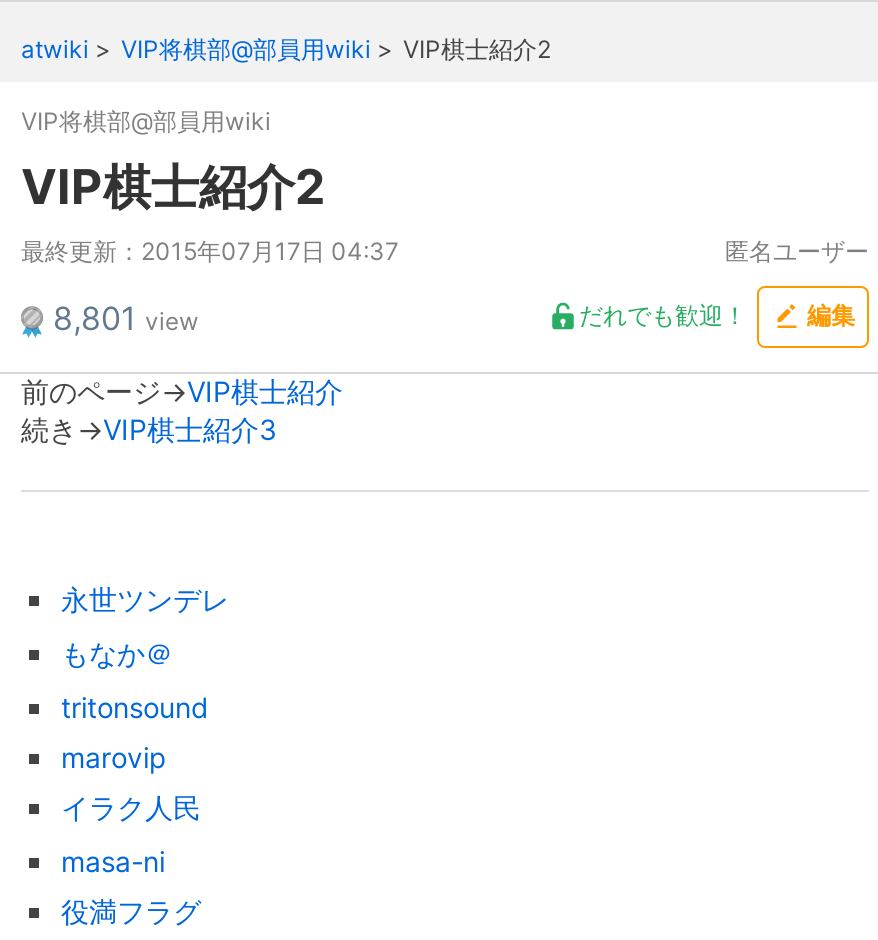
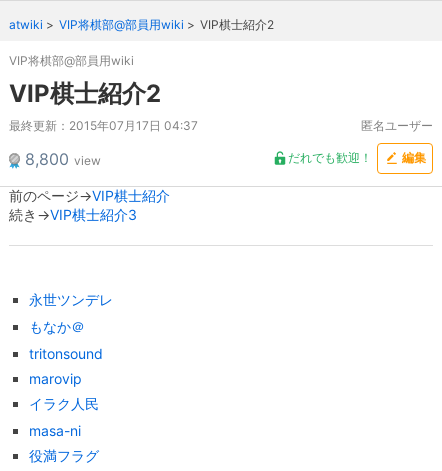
- 8,801 view
+ 8,800 view
